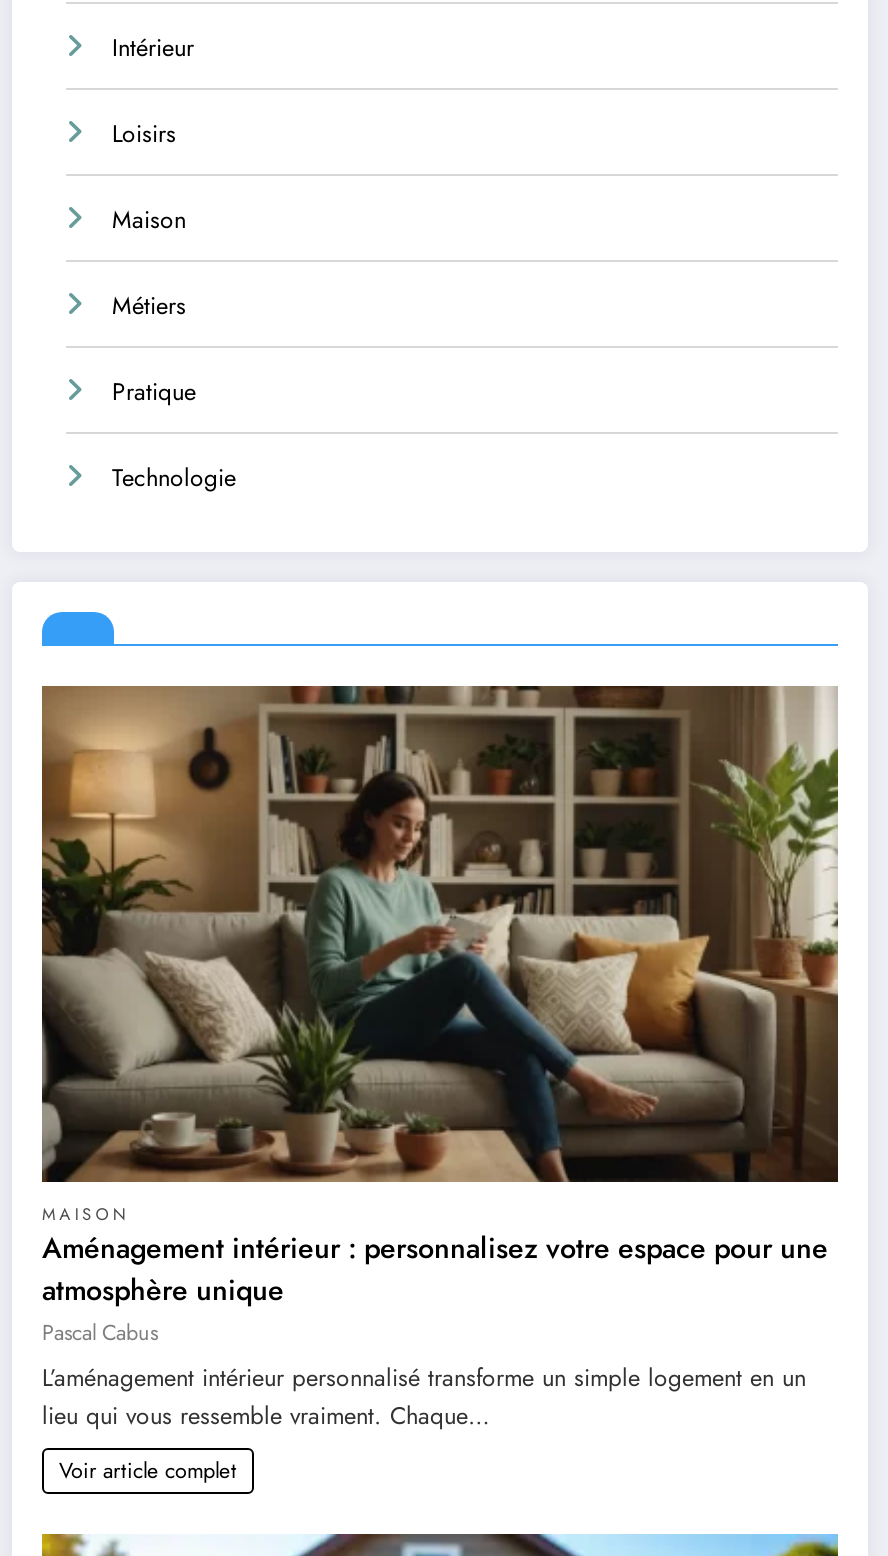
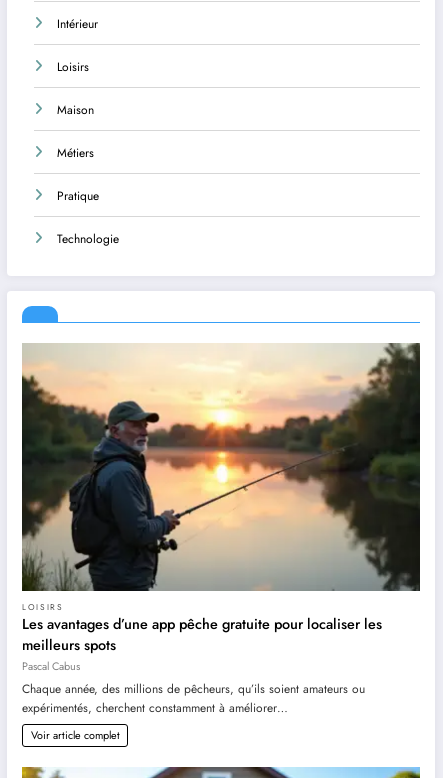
- [image]
- MAISON
- Aménagement intérieur : personnalisez votre espace pour une
- atmosphère unique
+ [image]
+ LOISIRS
+ Les avantages d’une app pêche gratuite pour localiser les
+ meilleurs spots

- L’aménagement intérieur personnalisé transforme un simple logement en un
- lieu qui vous ressemble vraiment. Chaque…
+ Chaque année, des millions de pêcheurs, qu’ils soient amateurs ou
+ expérimentés, cherchent constamment à améliorer…
